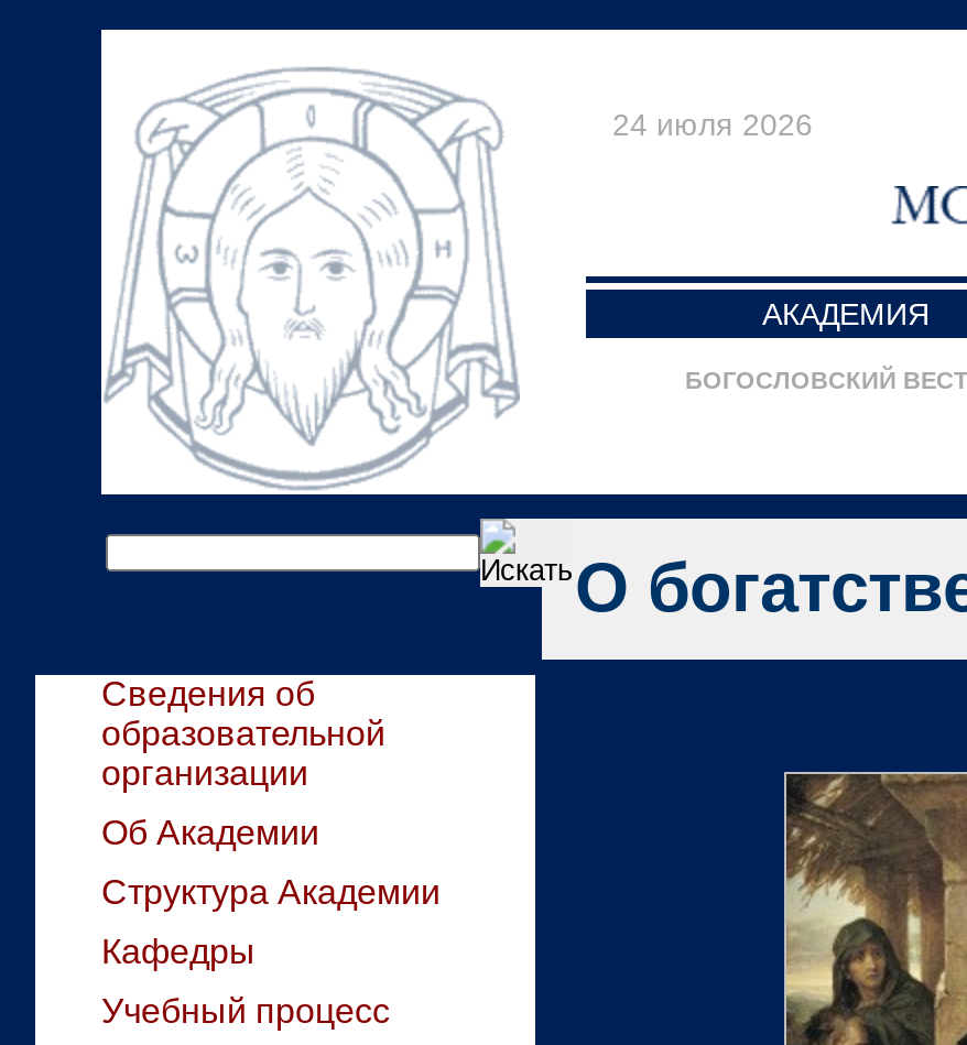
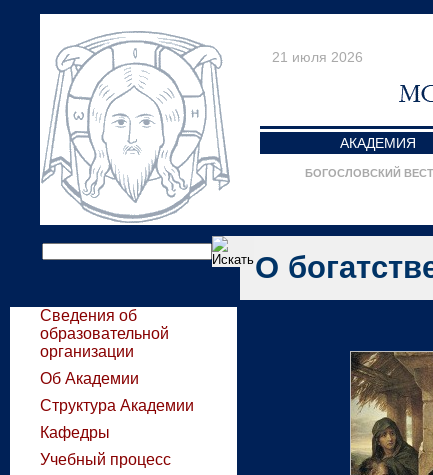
- 24 июля 2026
+ 21 июля 2026
